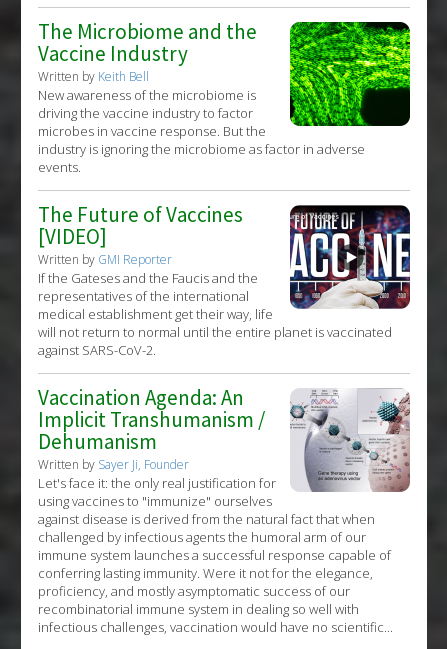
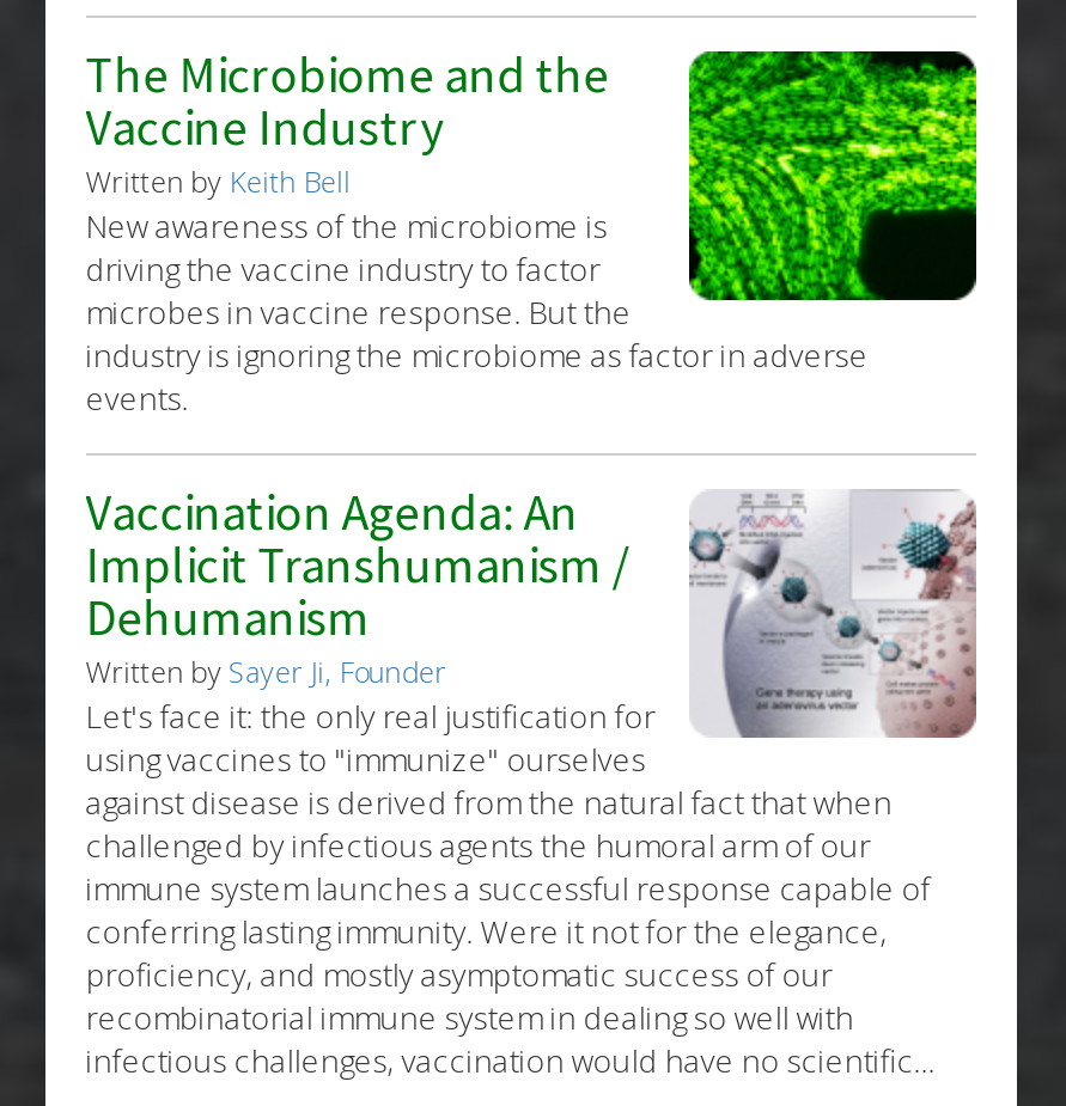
- [image]
- The Future of Vaccines
- [VIDEO]
- Written by GMI Reporter
- If the Gateses and the Faucis and the
- representatives of the international
- medical establishment get their way, life
- will not return to normal until the entire planet is vaccinated
- against SARS-CoV-2.
